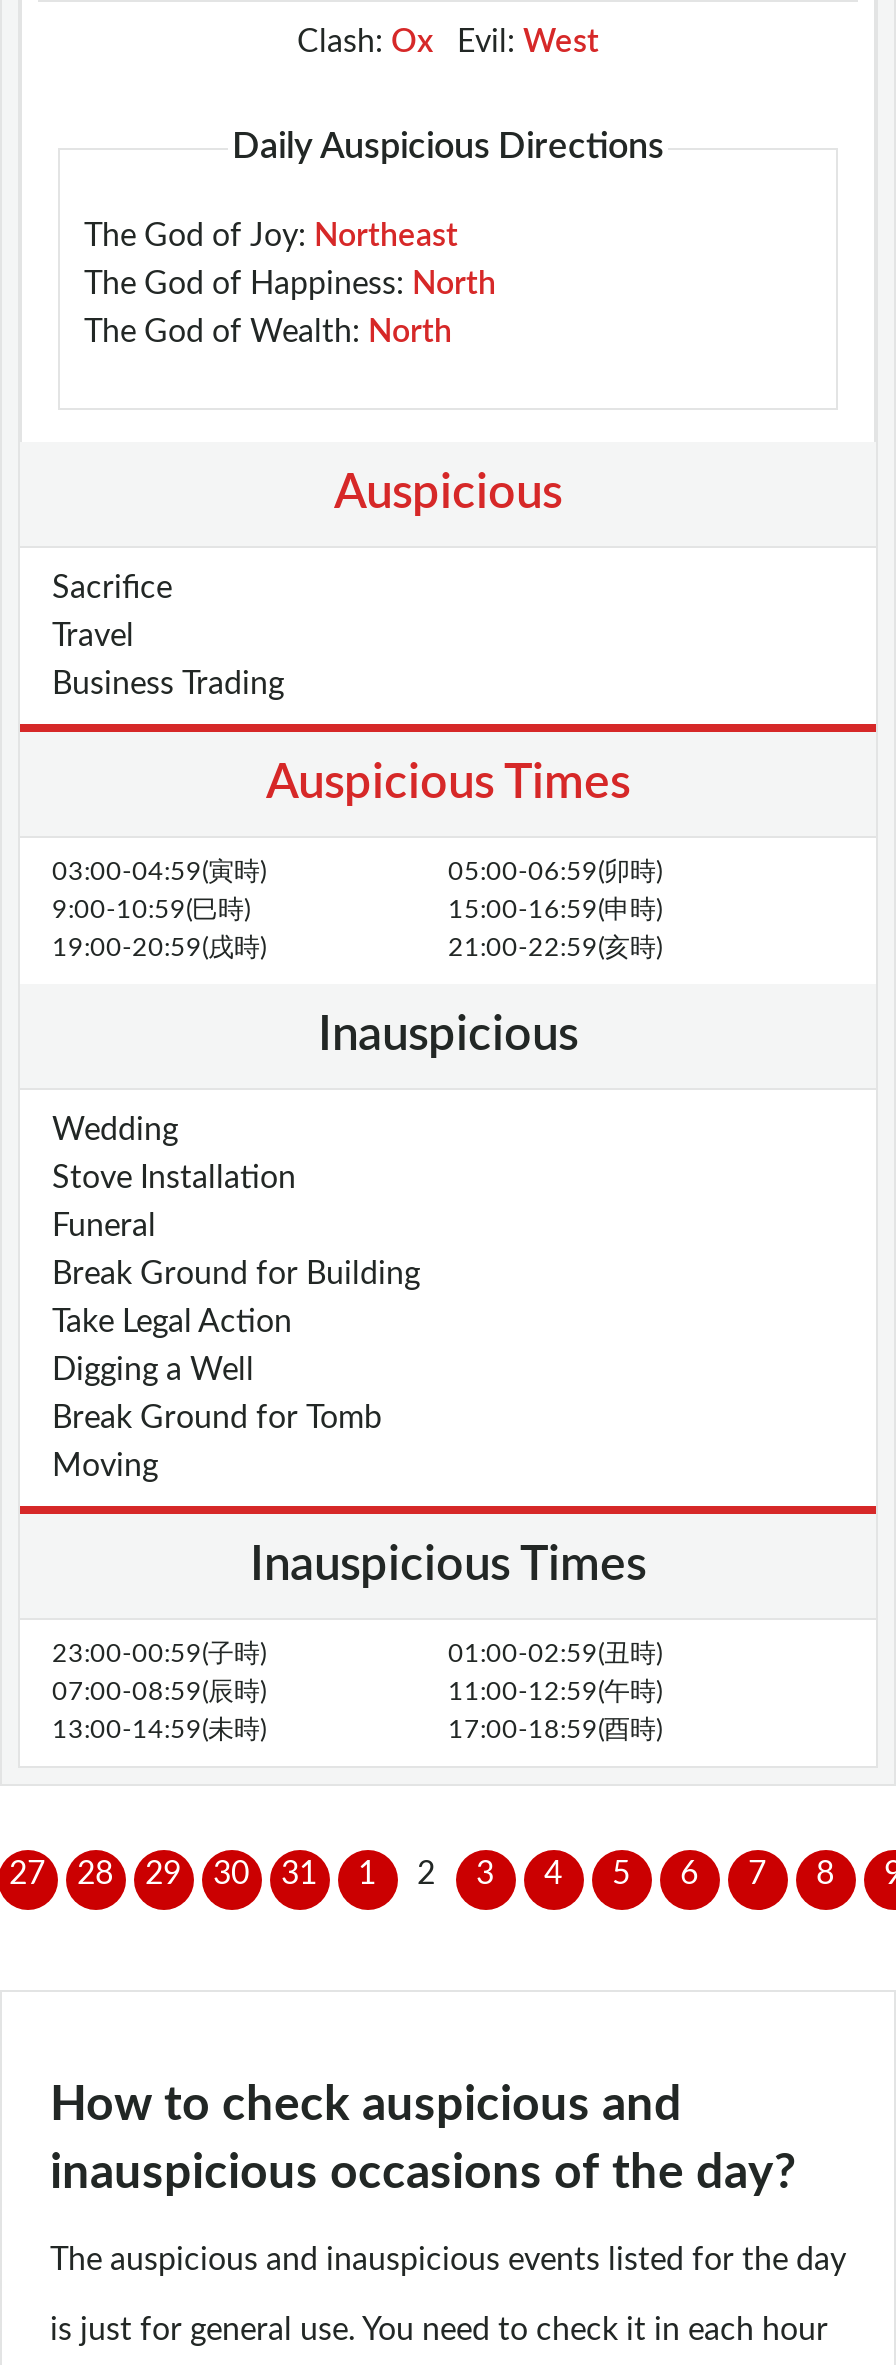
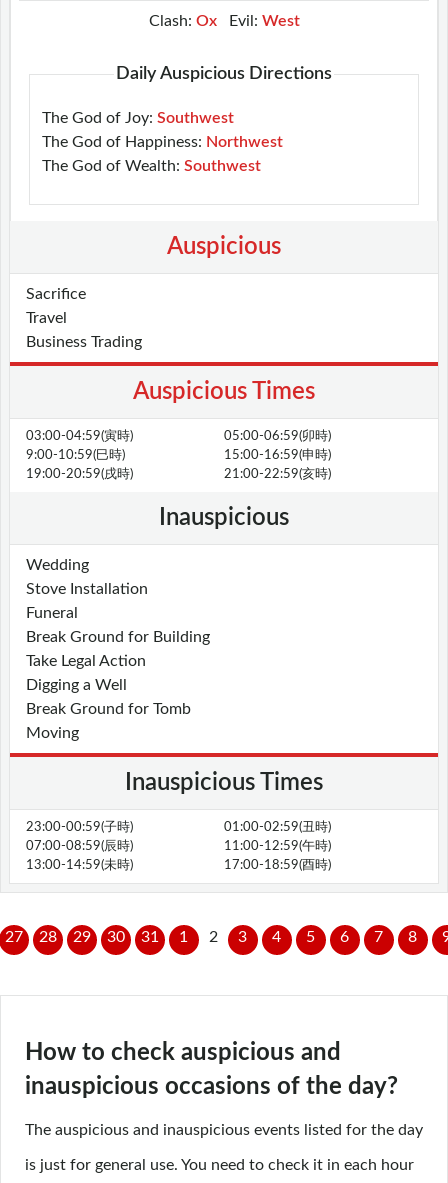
- The God of Joy: Northeast
+ The God of Joy: Southwest

- The God of Happiness: North
+ The God of Happiness: Northwest

- The God of Wealth: North
+ The God of Wealth: Southwest
